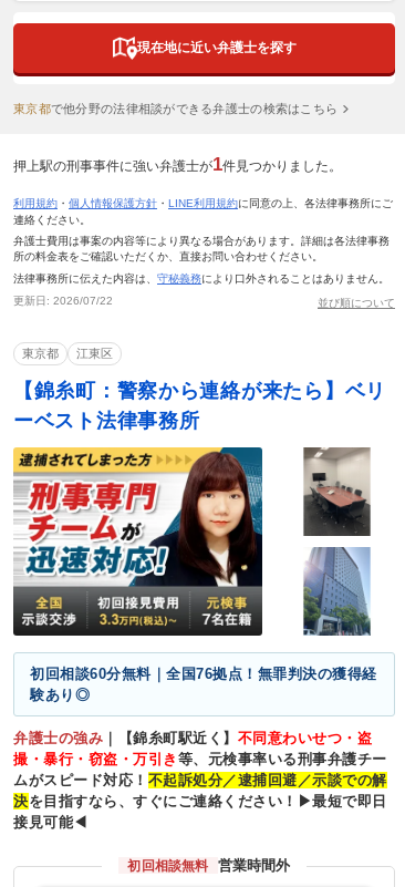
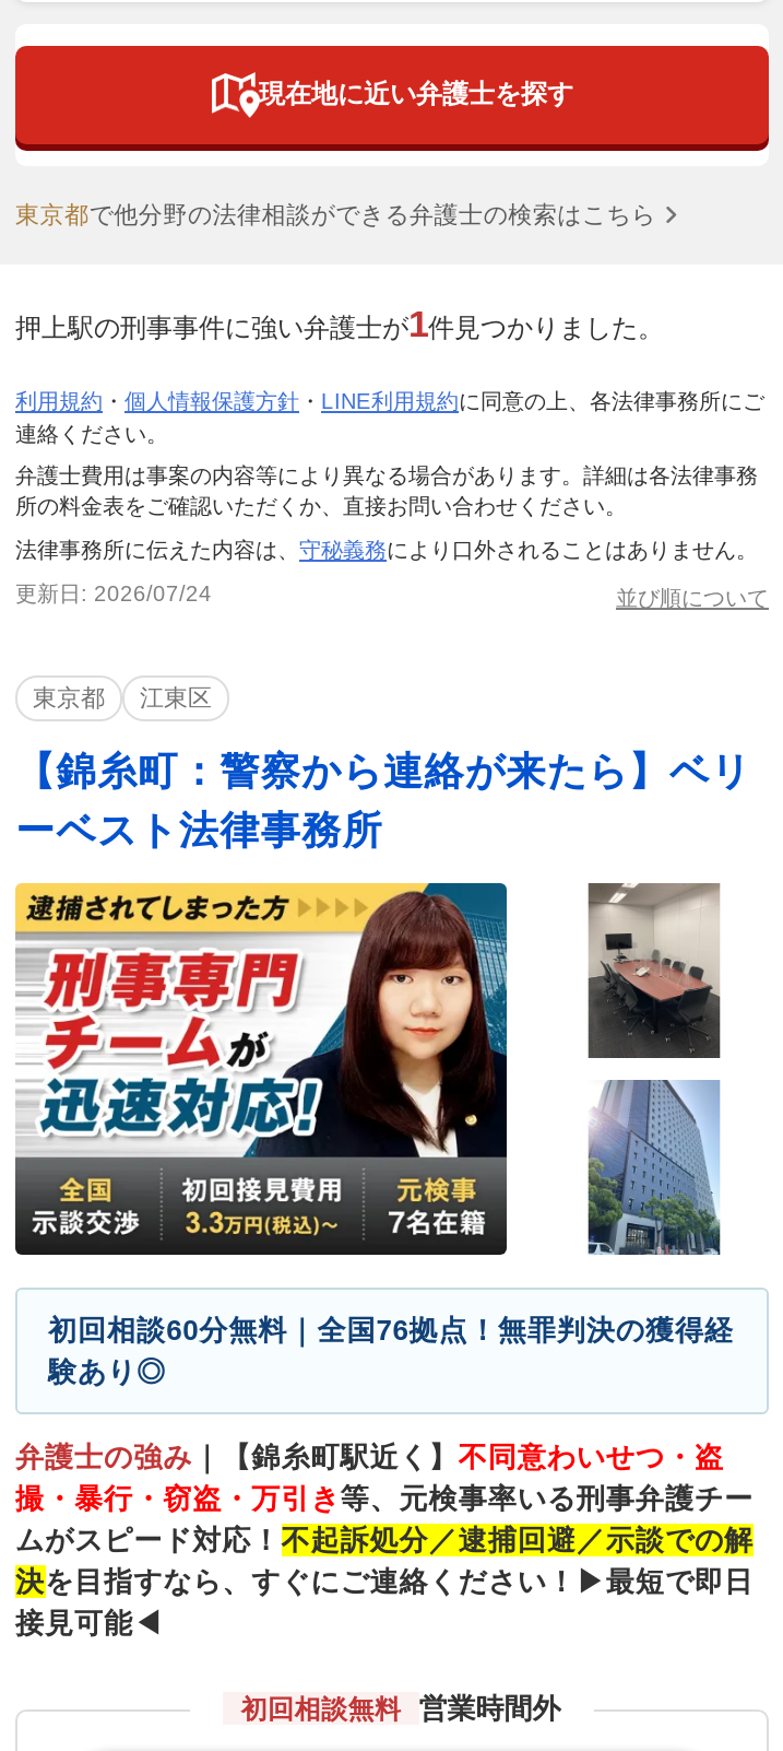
- 更新日: 2026/07/22
+ 更新日: 2026/07/24
